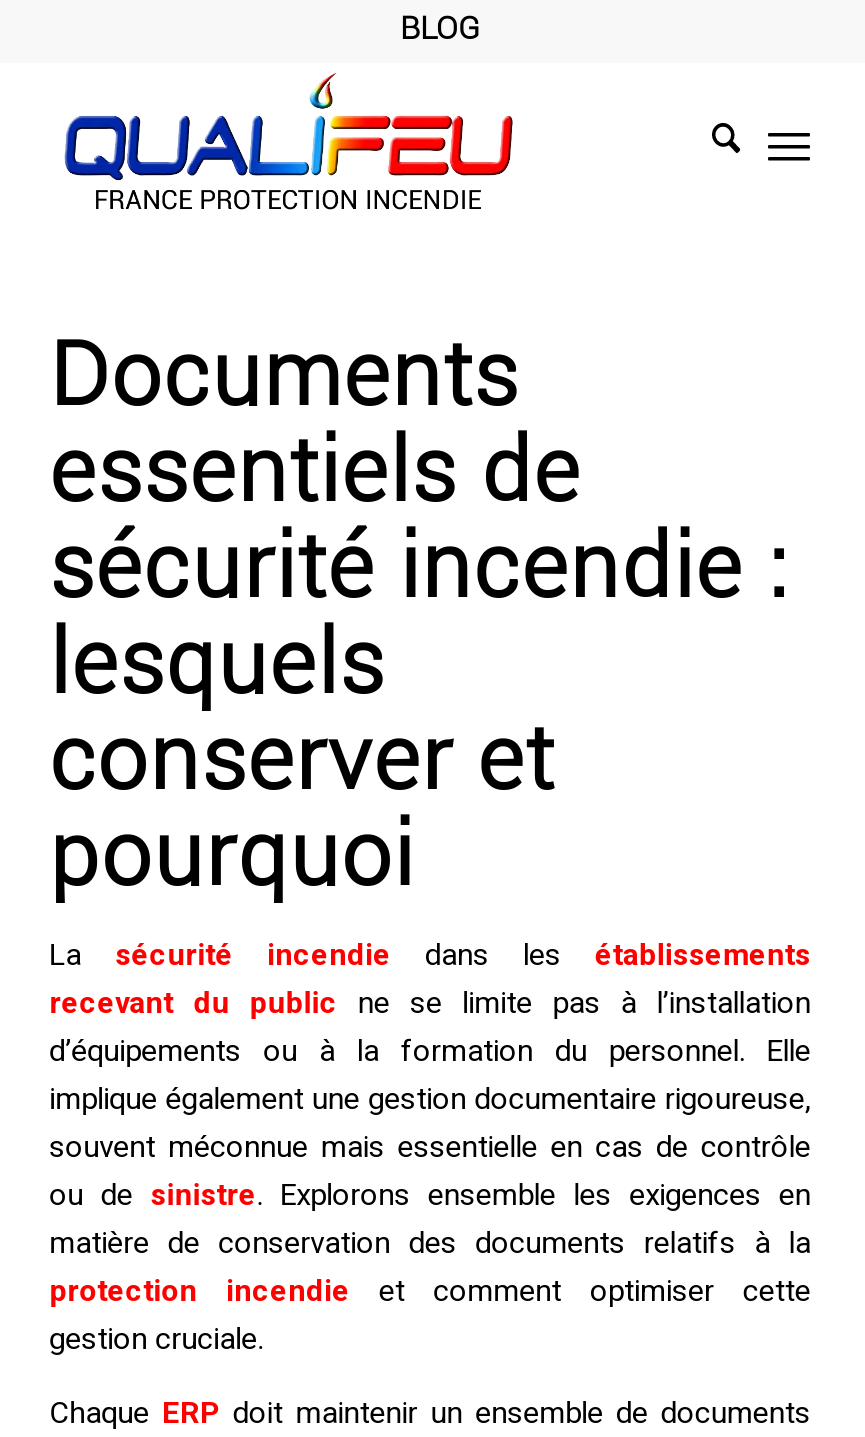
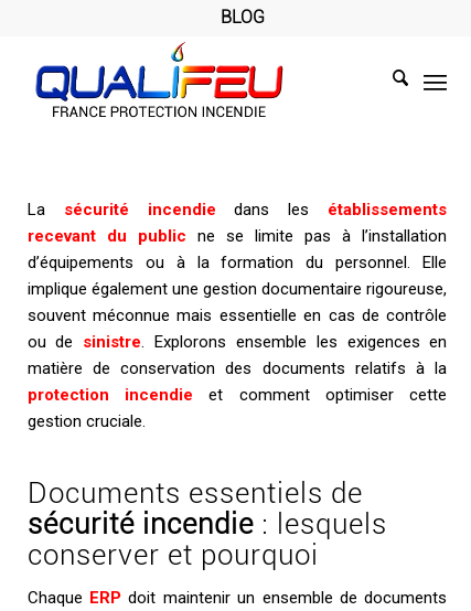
- Documents
- essentiels de
- sécurité incendie:
- lesquels
- conserver et
- pourquoi

moved up: La sécurité incendie dans les établissements | recevant du public ne se limite pas à l’installation | d’équipements ou à la formation du personnel. Elle | ... | protection incendie et comment optimiser cette | gestion cruciale.

+ Documents essentiels de
+ sécurité incendie: lesquels
+ conserver et pourquoi
